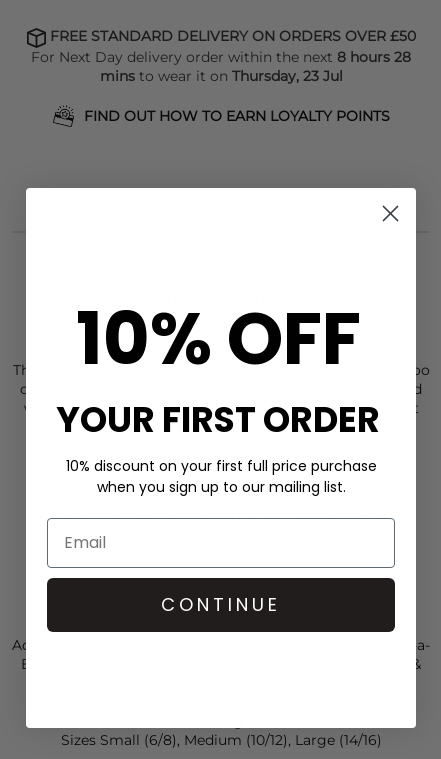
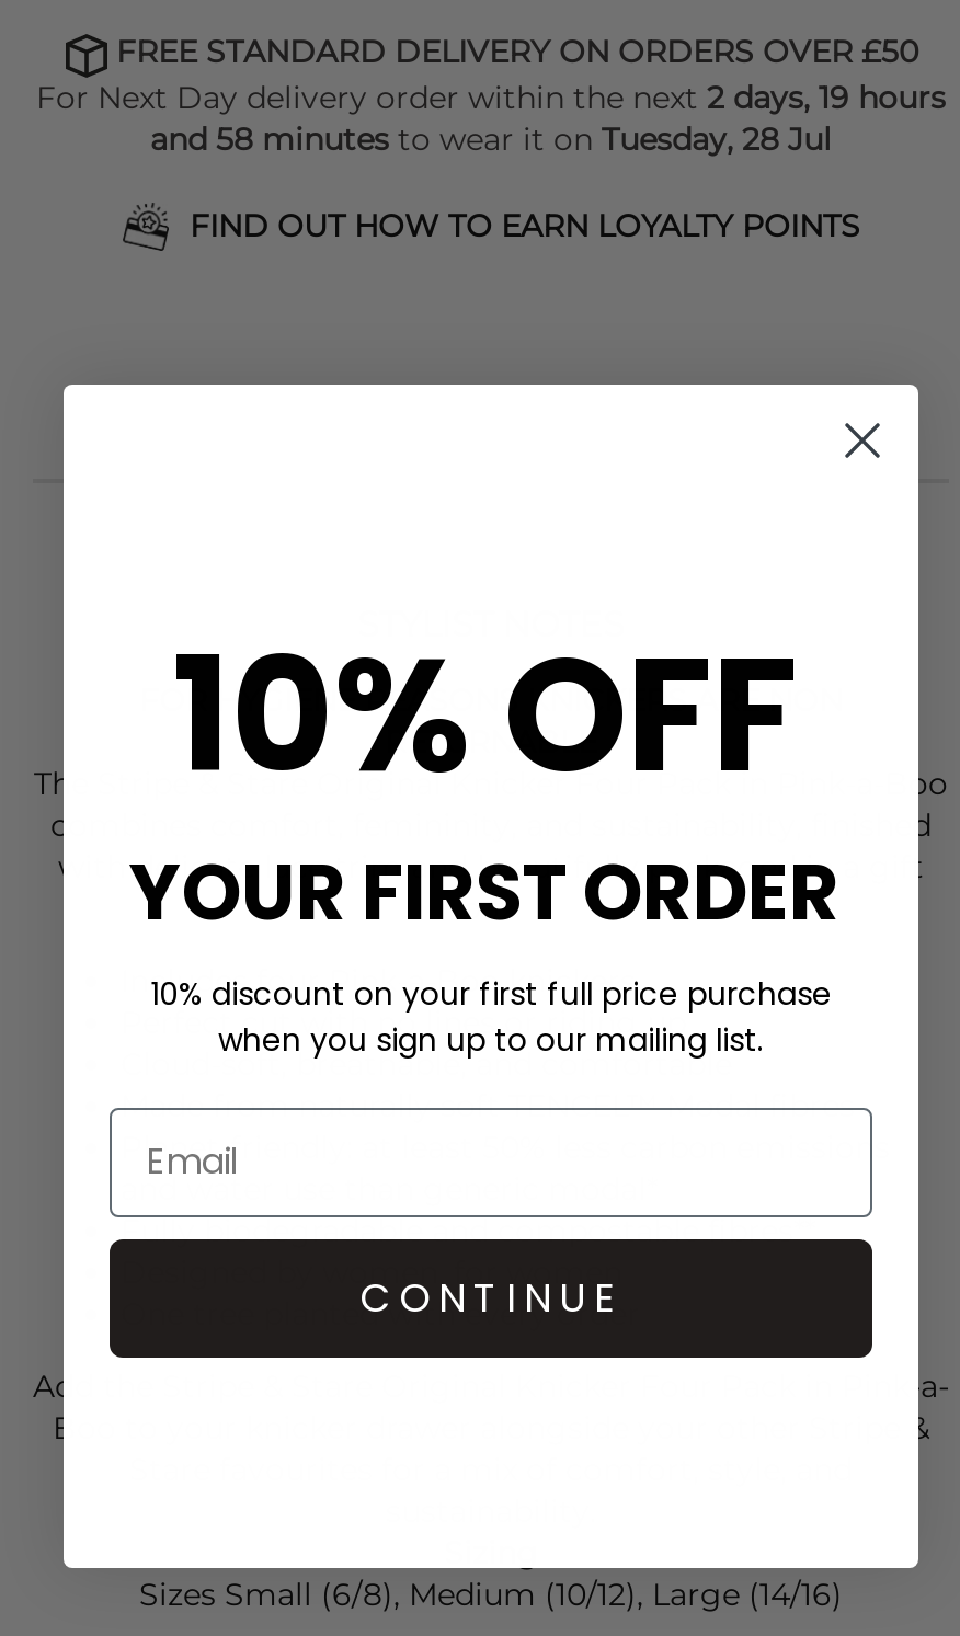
- For Next Day delivery order within the next 8 hours 28
- mins to wear it on Thursday, 23 Jul
+ For Next Day delivery order within the next 2 days, 19 hours
+ and 58 minutes to wear it on Tuesday, 28 Jul
